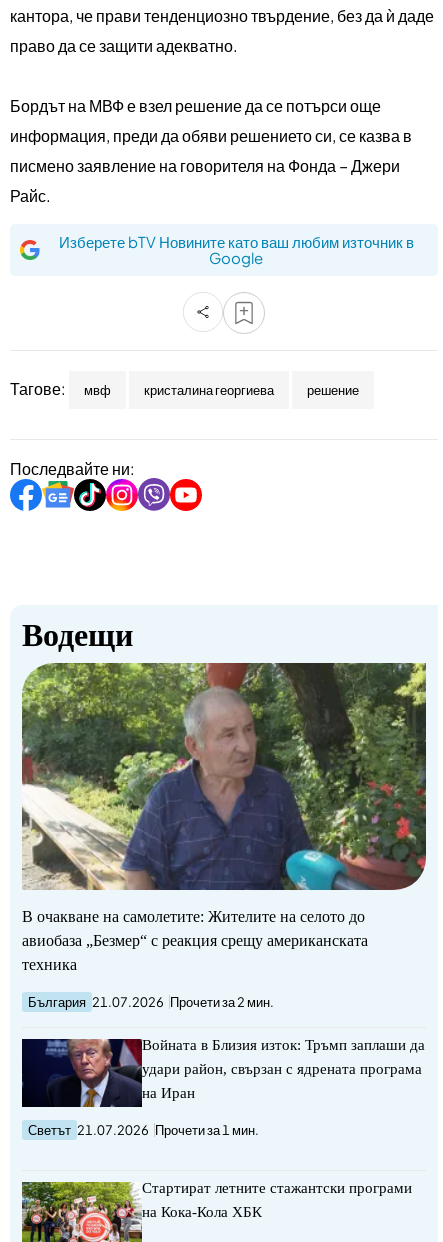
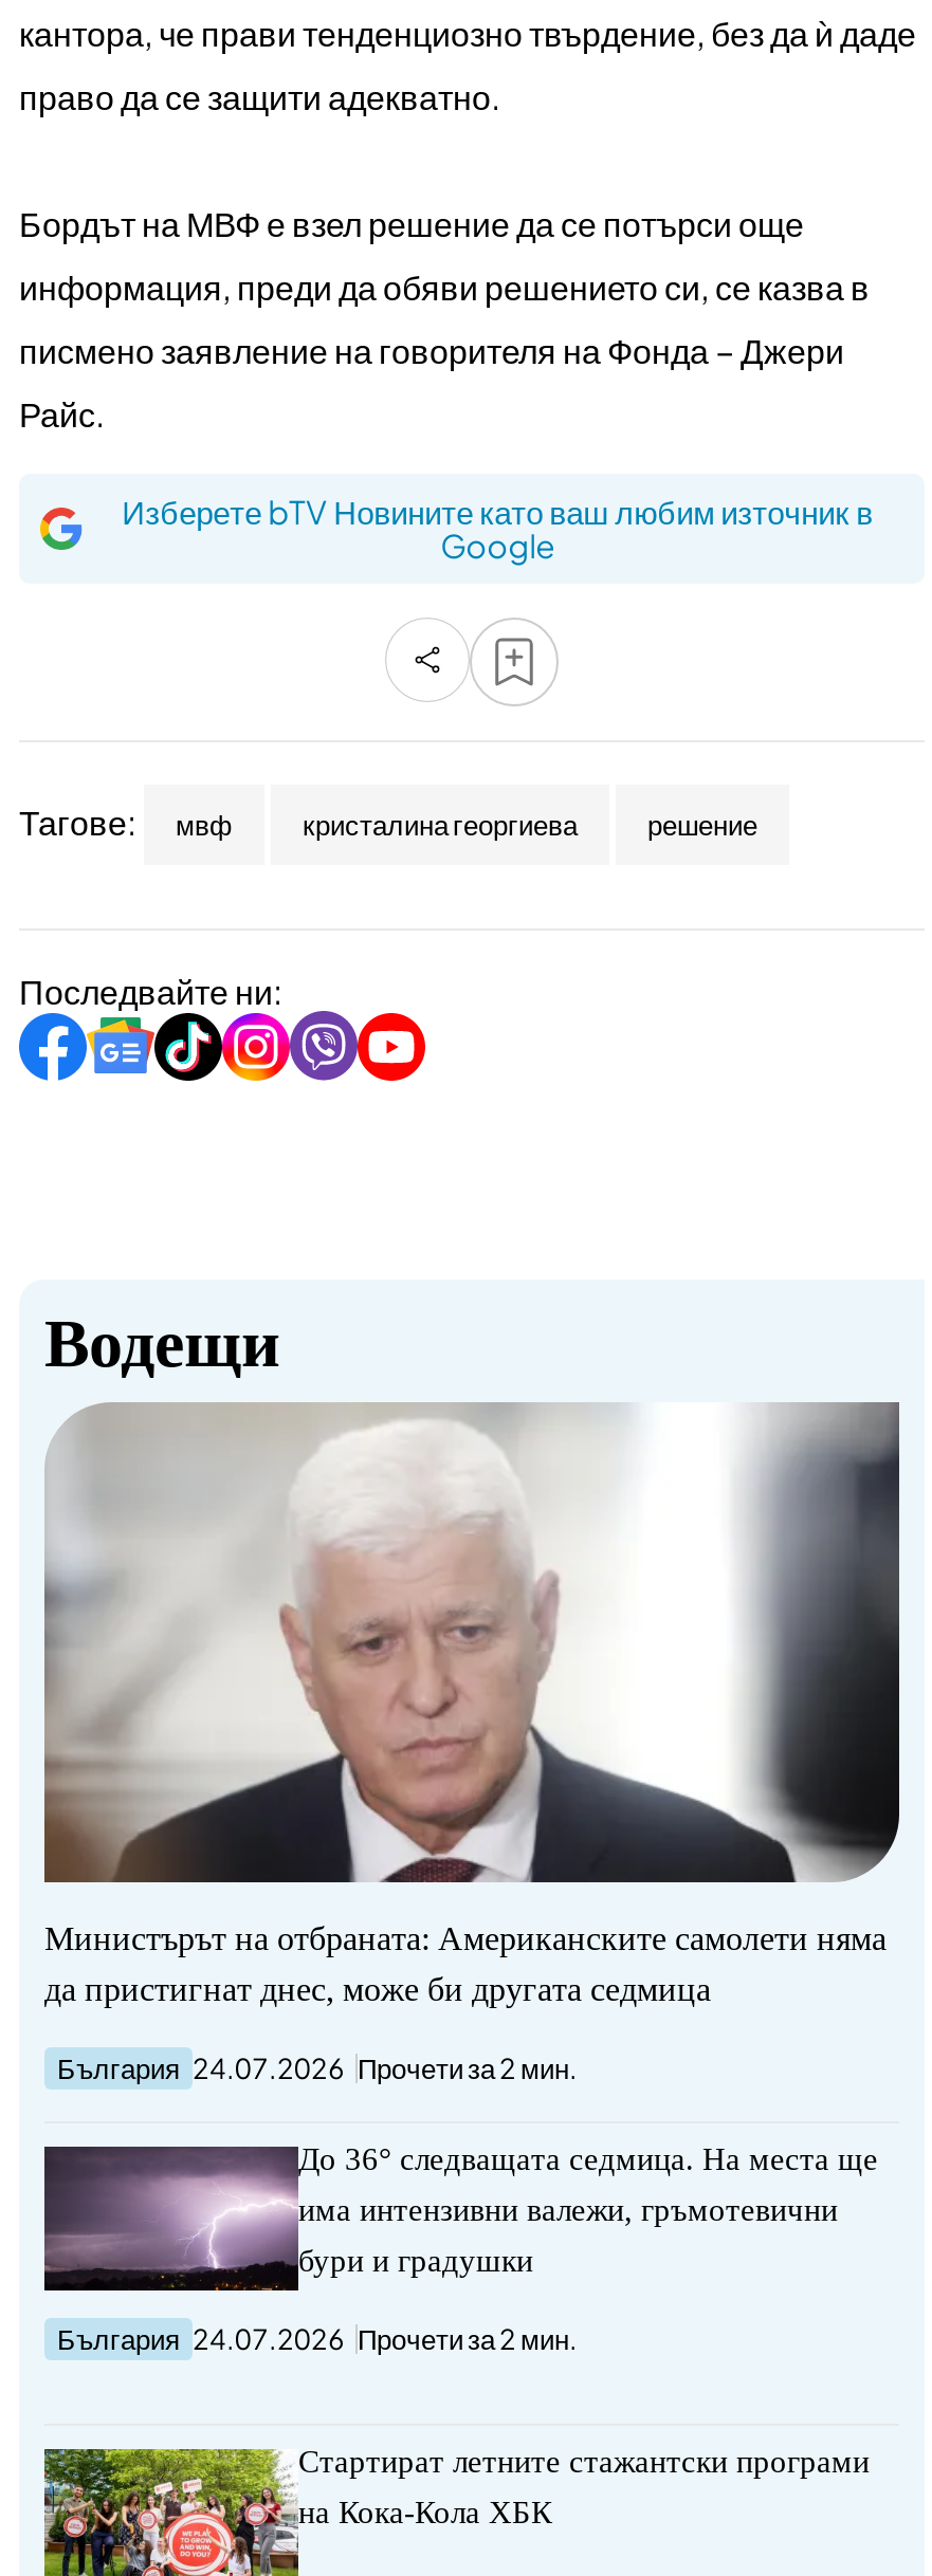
- [image]
- В очакване на самолетите: Жителите на селото до
- авиобаза „Безмер“ с реакция срещу американската
- техника
+ [image]
+ Министърът на отбраната: Американските самолети няма
+ да пристигнат днес, може би другата седмица

- България 21.07.2026 Прочети за 2 мин.
+ България 24.07.2026 Прочети за 2 мин.

- [image]
- Войната в Близия изток: Тръмп заплаши да
+ [image]
+ До 36° следващата седмица. На места ще

- удари район, свързан с ядрената програма
+ има интензивни валежи, гръмотевични

- на Иран
+ бури и градушки

- Светът 21.07.2026 Прочети за 1 мин.
+ България 24.07.2026 Прочети за 2 мин.
